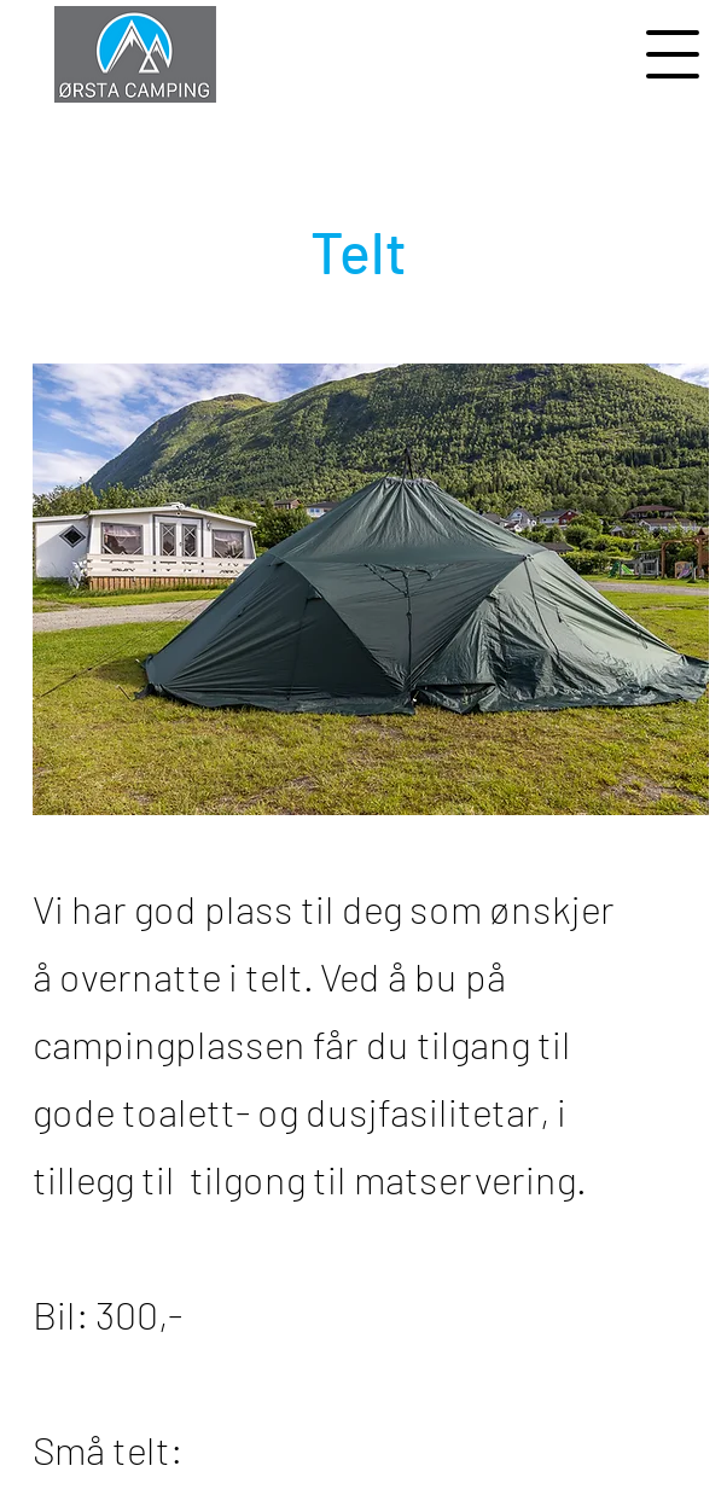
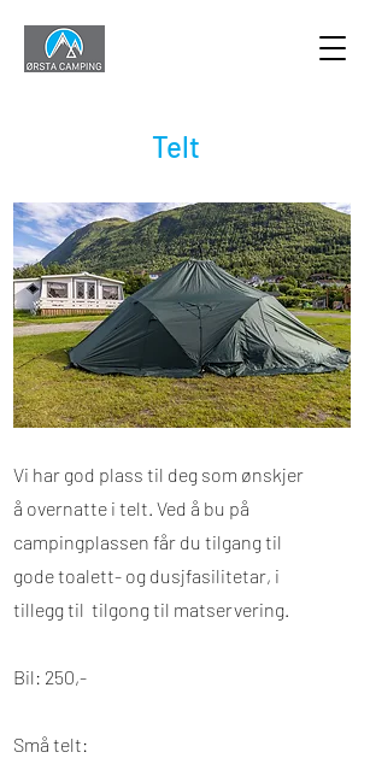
- Bil: 300,-
+ Bil: 250,-
